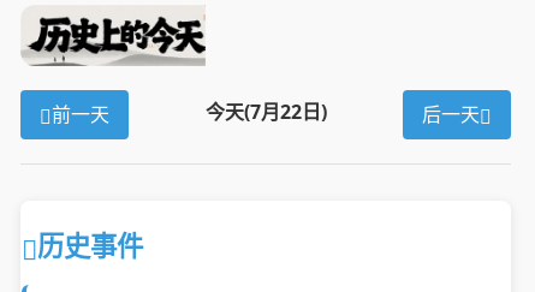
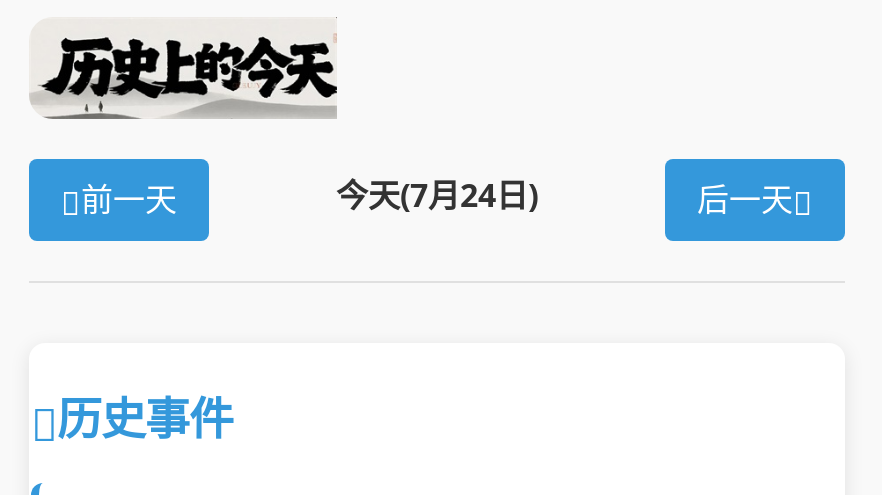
- 今天(7月22日)
+ 今天(7月24日)
